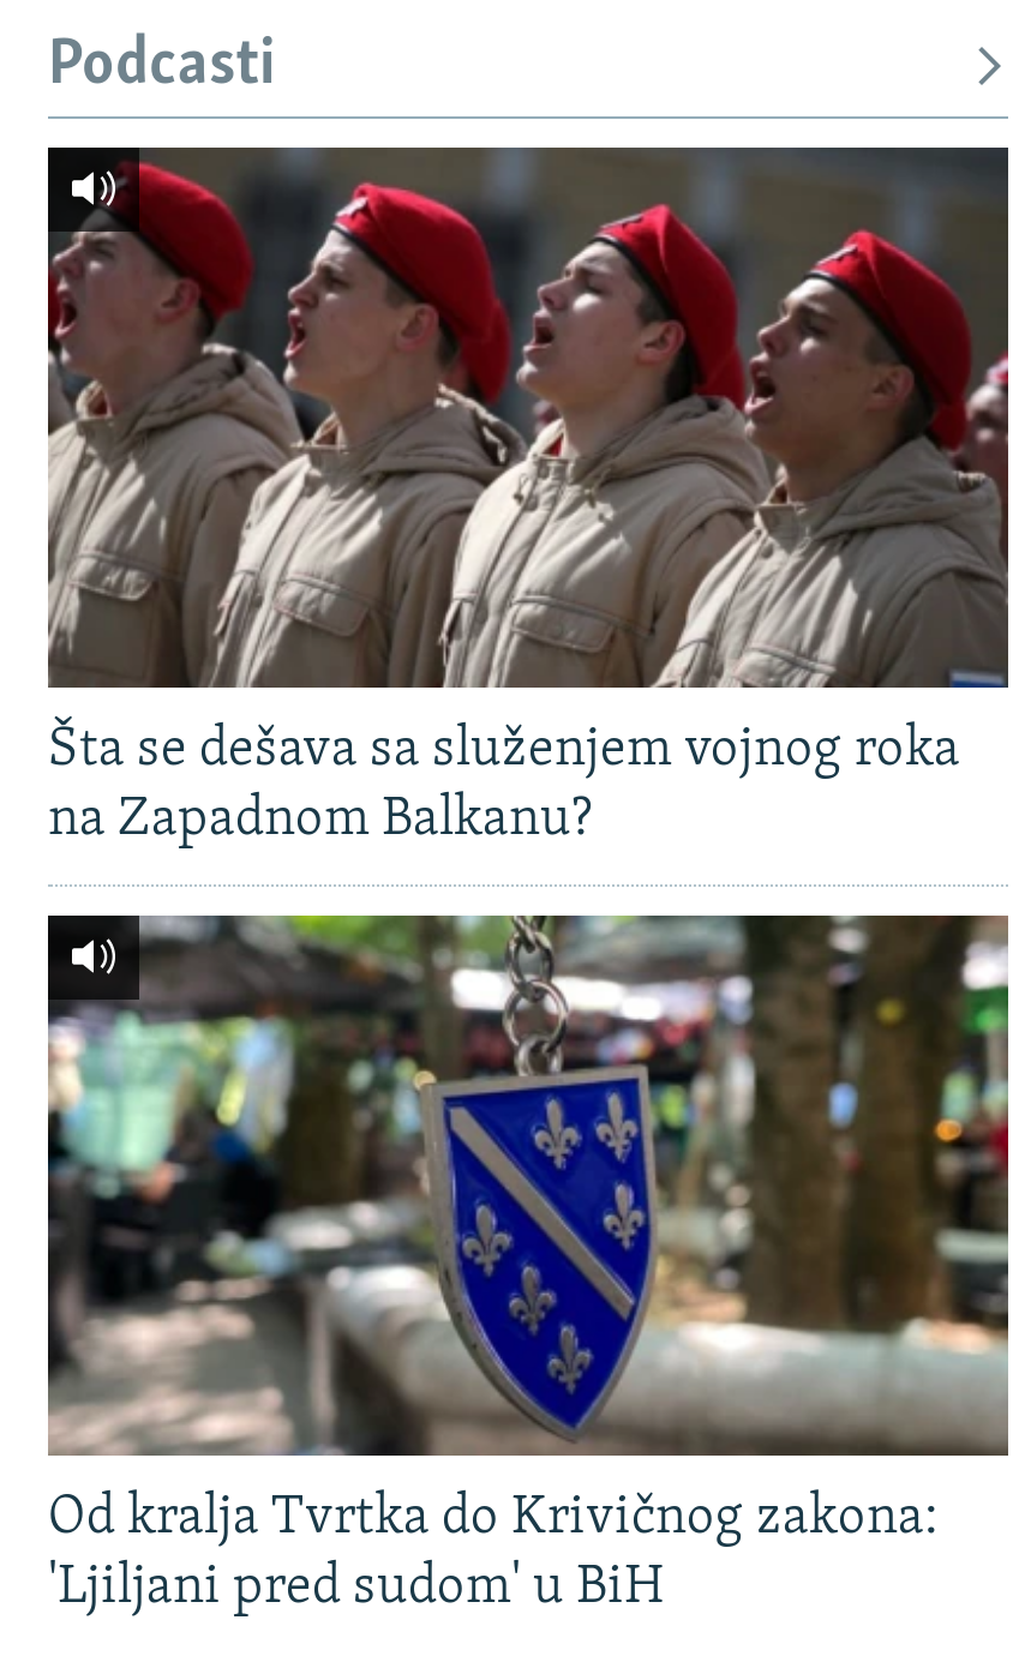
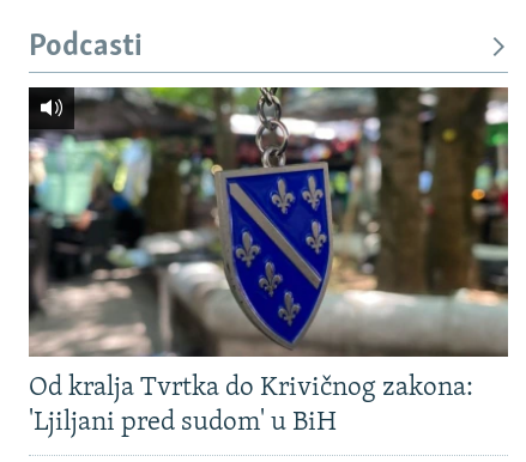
- [image]
- Šta se dešava sa služenjem vojnog roka
- na Zapadnom Balkanu?
